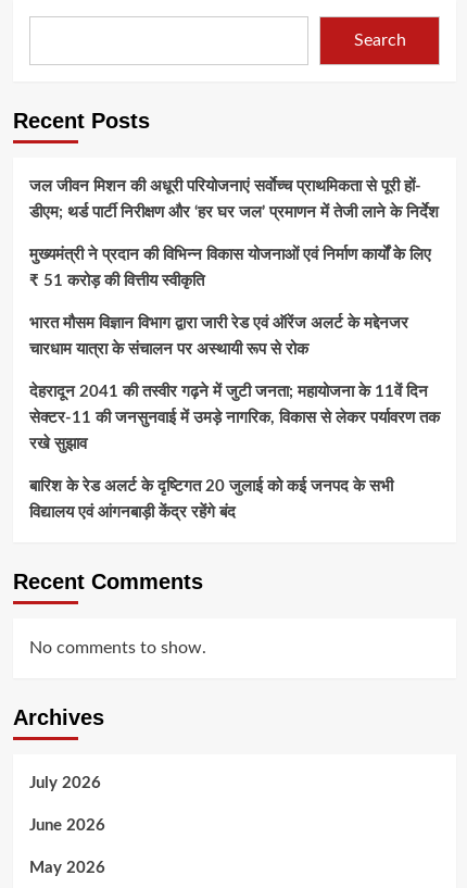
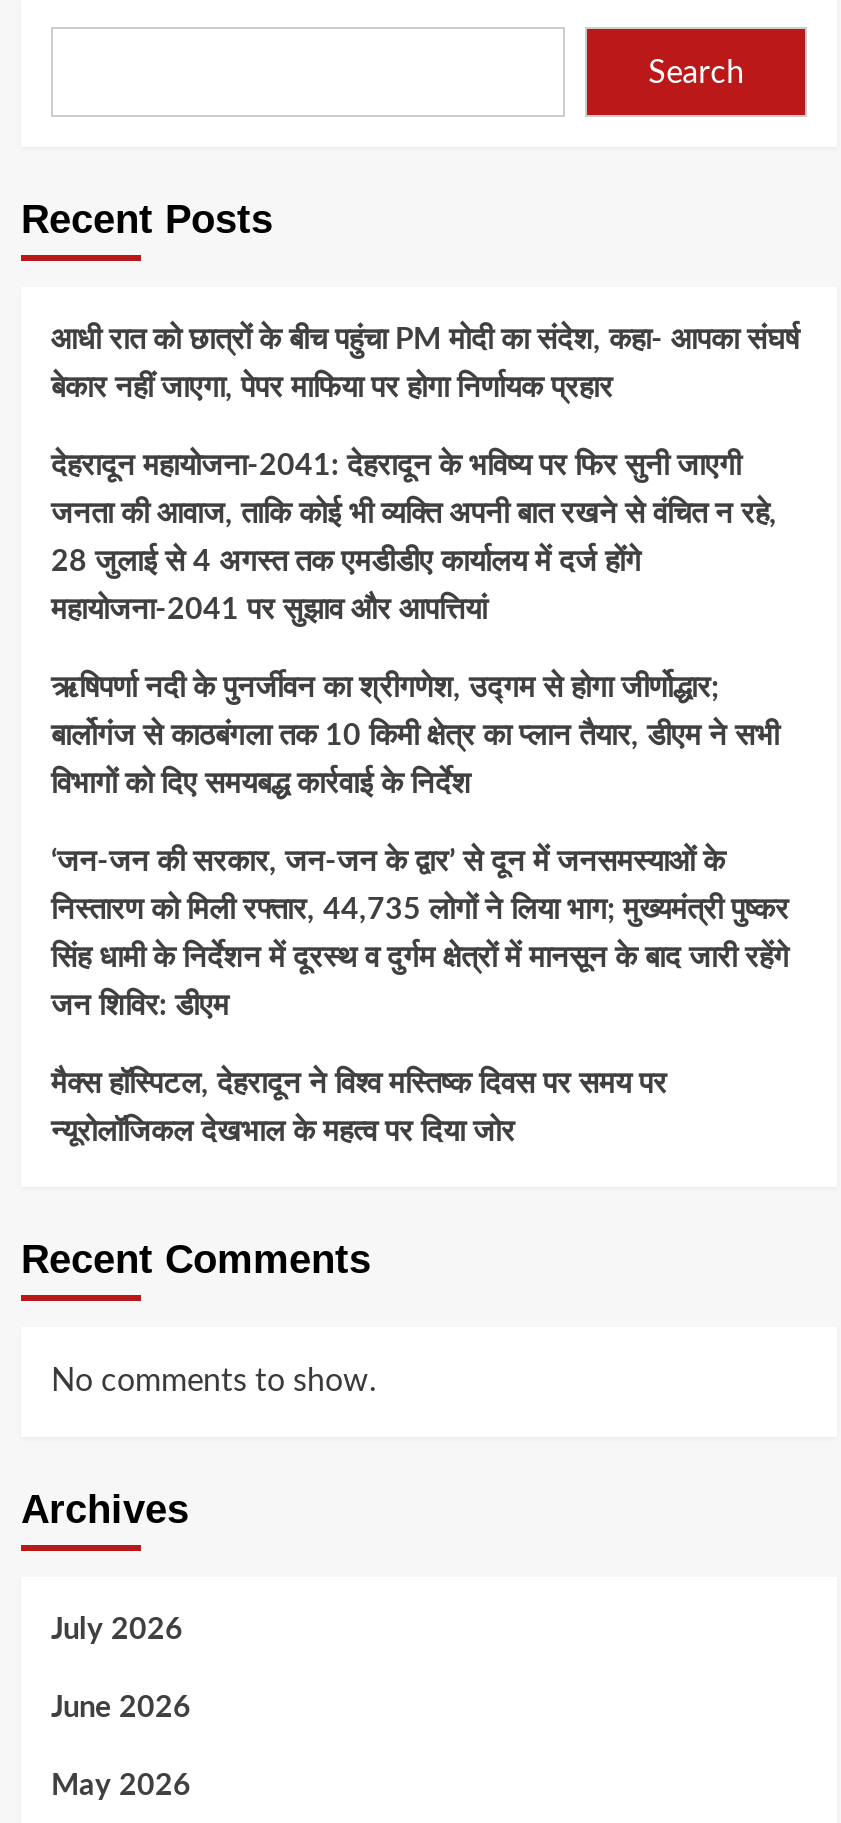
- जल जीवन मिशन की अधूरी परियोजनाएं सर्वाेच्च प्राथमिकता से पूरी हों-
- डीएम; थर्ड पार्टी निरीक्षण और ‘हर घर जल’ प्रमाणन में तेजी लाने के निर्देश
- मुख्यमंत्री ने प्रदान की विभिन्न विकास योजनाओं एवं निर्माण कार्यों के लिए
- ₹ 51 करोड़ की वित्तीय स्वीकृति
- भारत मौसम विज्ञान विभाग द्वारा जारी रेड एवं ऑरेंज अलर्ट के मद्देनजर
- चारधाम यात्रा के संचालन पर अस्थायी रूप से रोक
- देहरादून 2041 की तस्वीर गढ़ने में जुटी जनता; महायोजना के 11वें दिन
- सेक्टर-11 की जनसुनवाई में उमड़े नागरिक, विकास से लेकर पर्यावरण तक
- रखे सुझाव
- बारिश के रेड अलर्ट के दृष्टिगत 20 जुलाई को कई जनपद के सभी
- विद्यालय एवं आंगनबाड़ी केंद्र रहेंगे बंद
+ आधी रात को छात्रों के बीच पहुंचा PM मोदी का संदेश, कहा- आपका संघर्ष
+ बेकार नहीं जाएगा, पेपर माफिया पर होगा निर्णायक प्रहार
+ देहरादून महायोजना-2041: देहरादून के भविष्य पर फिर सुनी जाएगी
+ जनता की आवाज, ताकि कोई भी व्यक्ति अपनी बात रखने से वंचित न रहे,
+ 28 जुलाई से 4 अगस्त तक एमडीडीए कार्यालय में दर्ज होंगे
+ महायोजना-2041 पर सुझाव और आपत्तियां
+ ऋषिपर्णा नदी के पुनर्जीवन का श्रीगणेश, उद्गम से होगा जीर्णोद्धार;
+ बार्लोगंज से काठबंगला तक 10 किमी क्षेत्र का प्लान तैयार, डीएम ने सभी
+ विभागों को दिए समयबद्ध कार्रवाई के निर्देश
+ ‘जन-जन की सरकार, जन-जन के द्वार’ से दून में जनसमस्याओं के
+ निस्तारण को मिली रफ्तार, 44,735 लोगों ने लिया भाग; मुख्यमंत्री पुष्कर
+ सिंह धामी के निर्देशन में दूरस्थ व दुर्गम क्षेत्रों में मानसून के बाद जारी रहेंगे
+ जन शिविर: डीएम
+ मैक्स हॉस्पिटल, देहरादून ने विश्व मस्तिष्क दिवस पर समय पर
+ न्यूरोलॉजिकल देखभाल के महत्व पर दिया जोर
